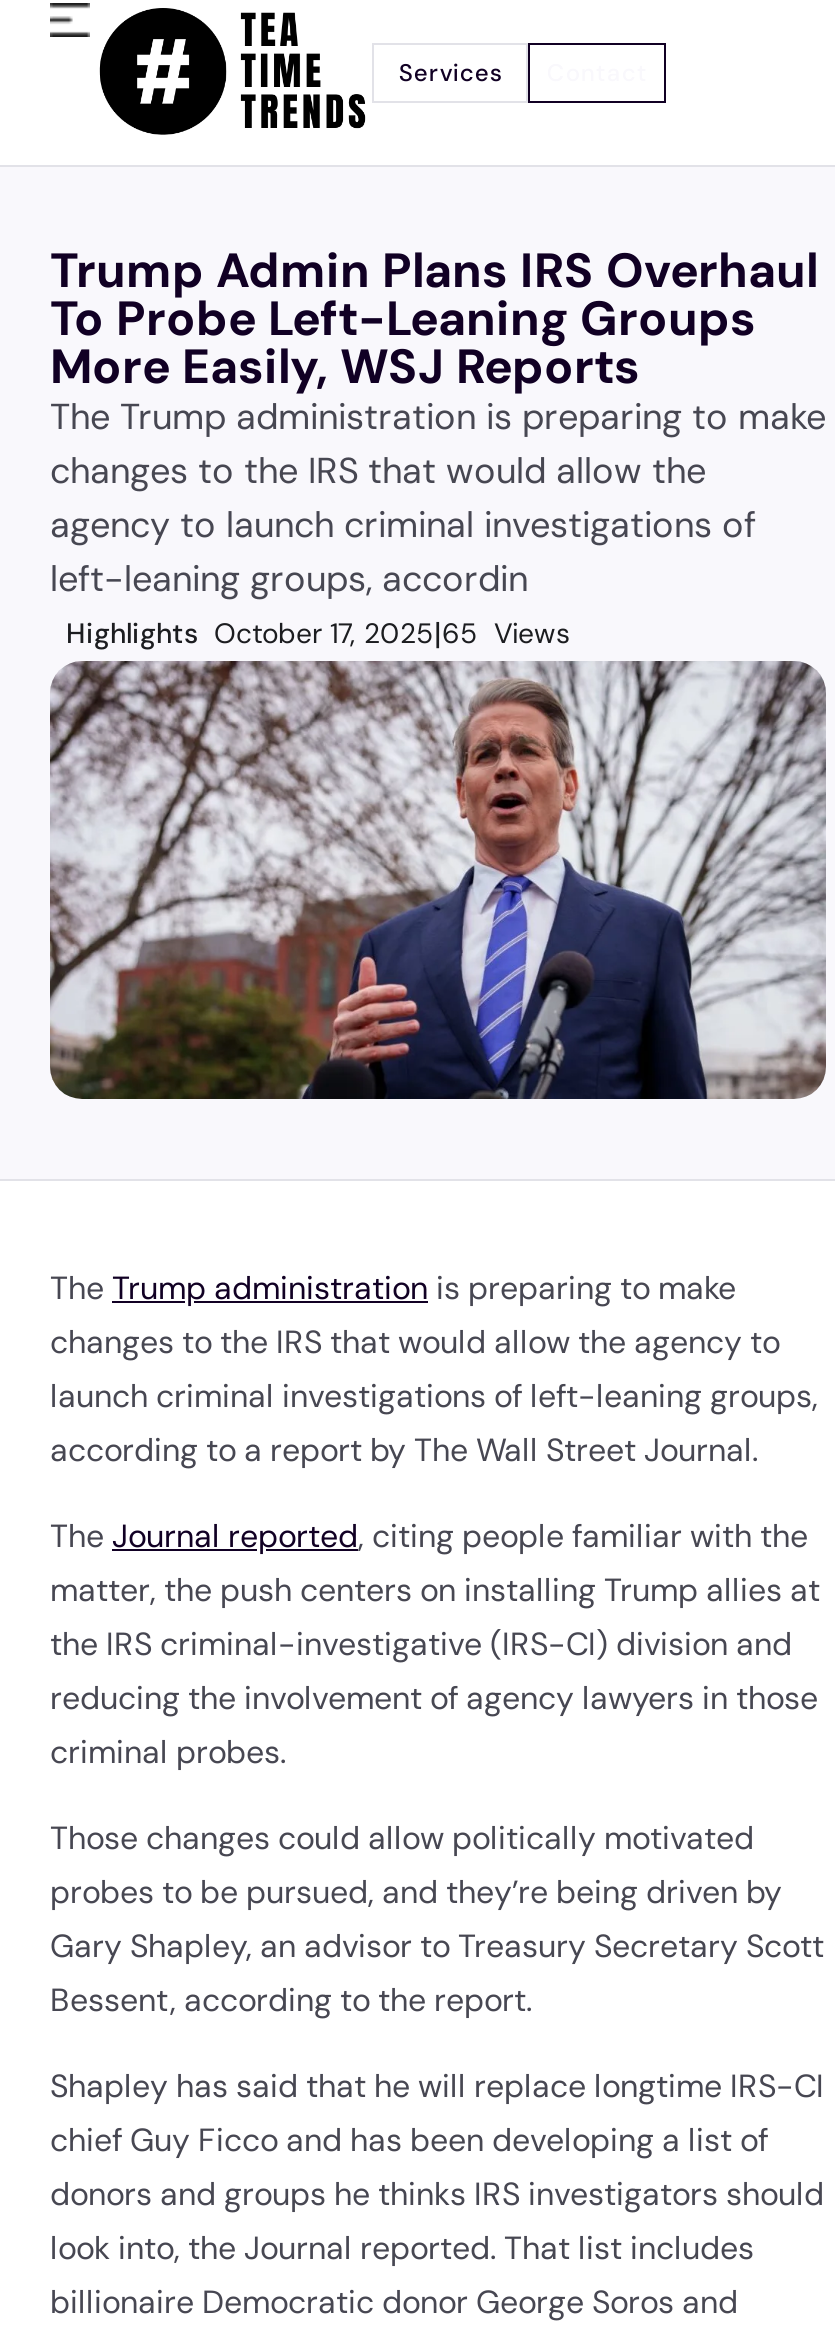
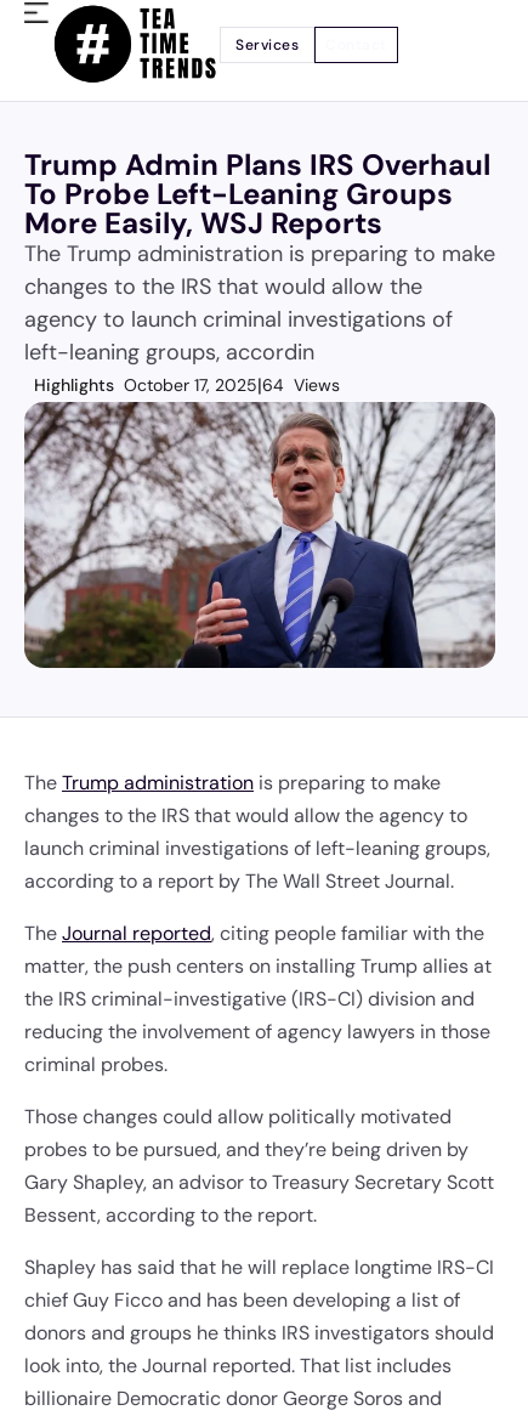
- Highlights October 17, 2025 65 Views
+ Highlights October 17, 2025 64 Views
